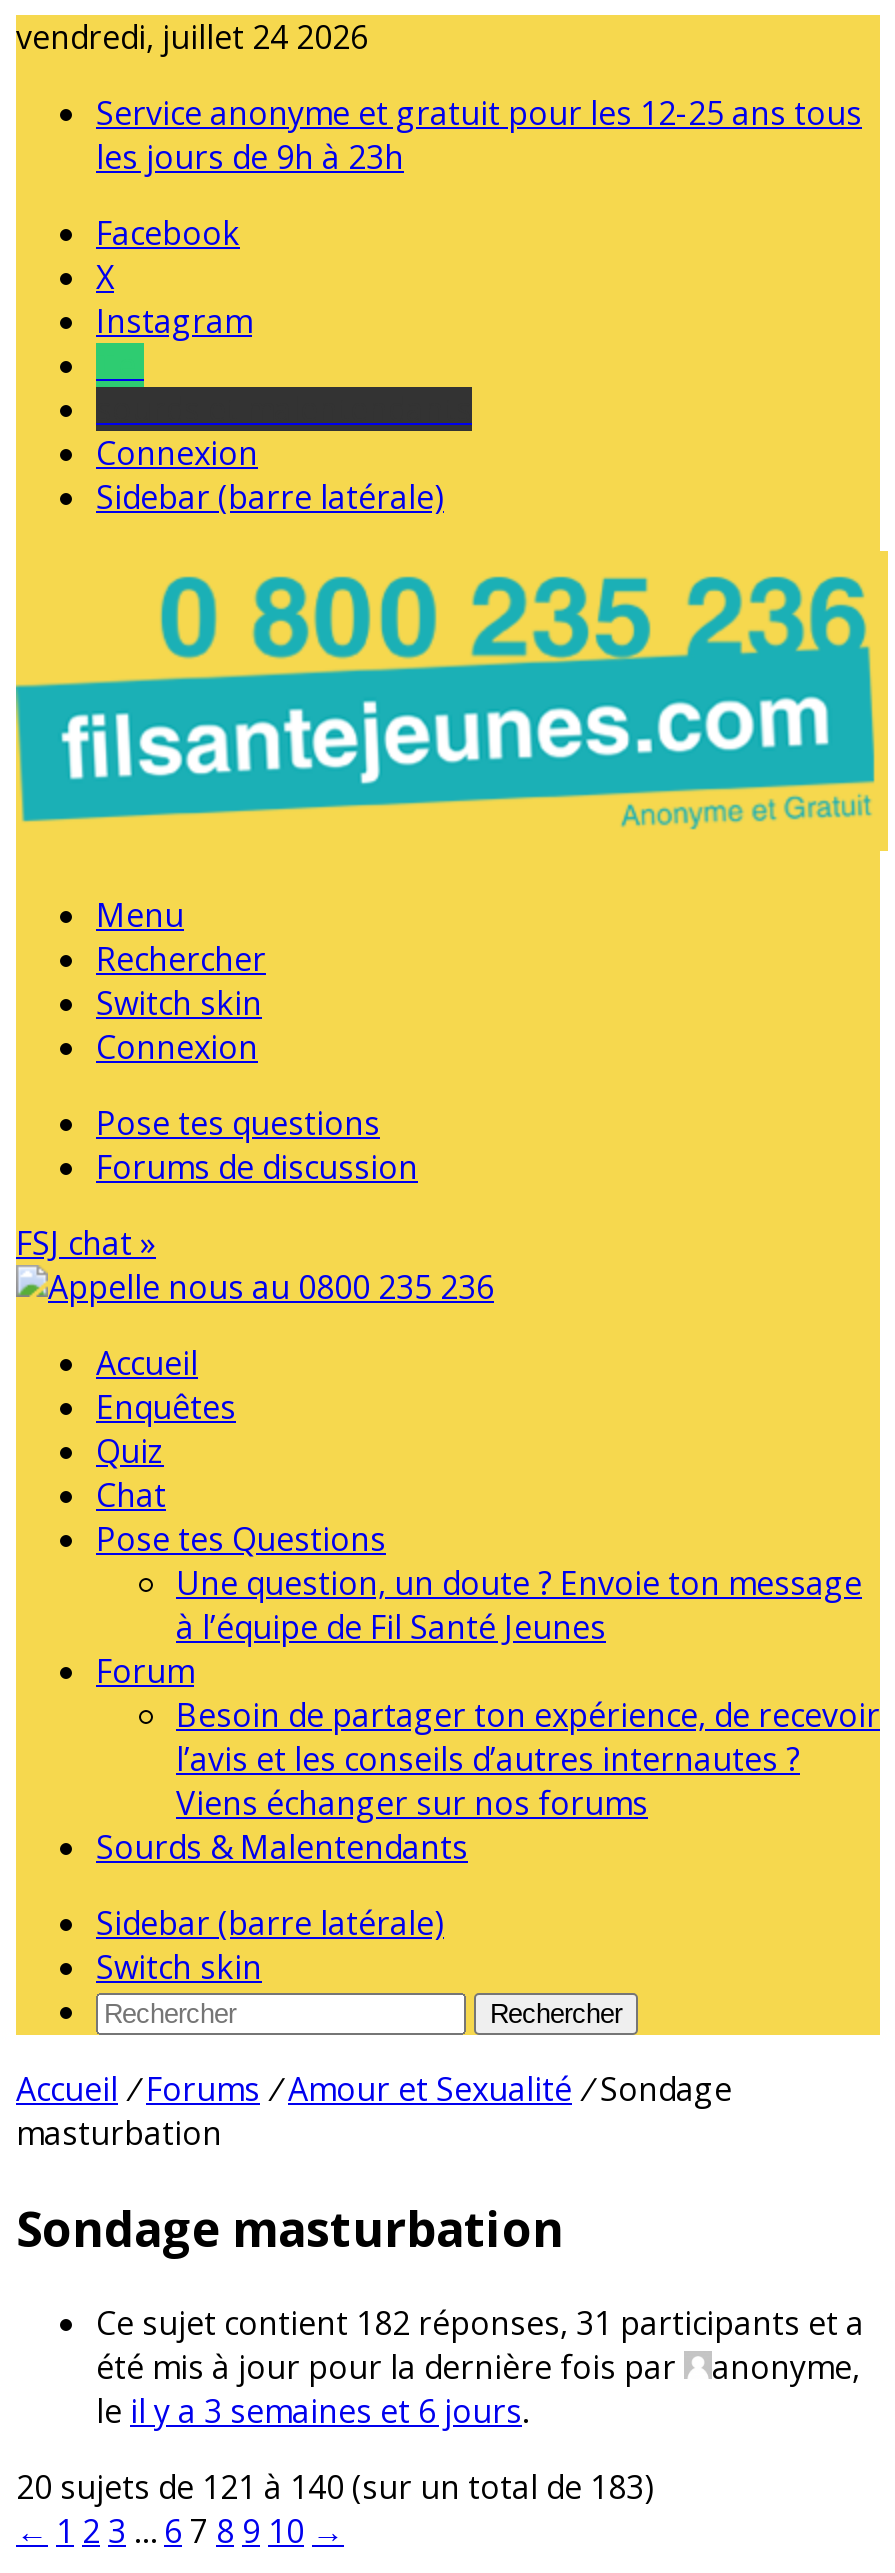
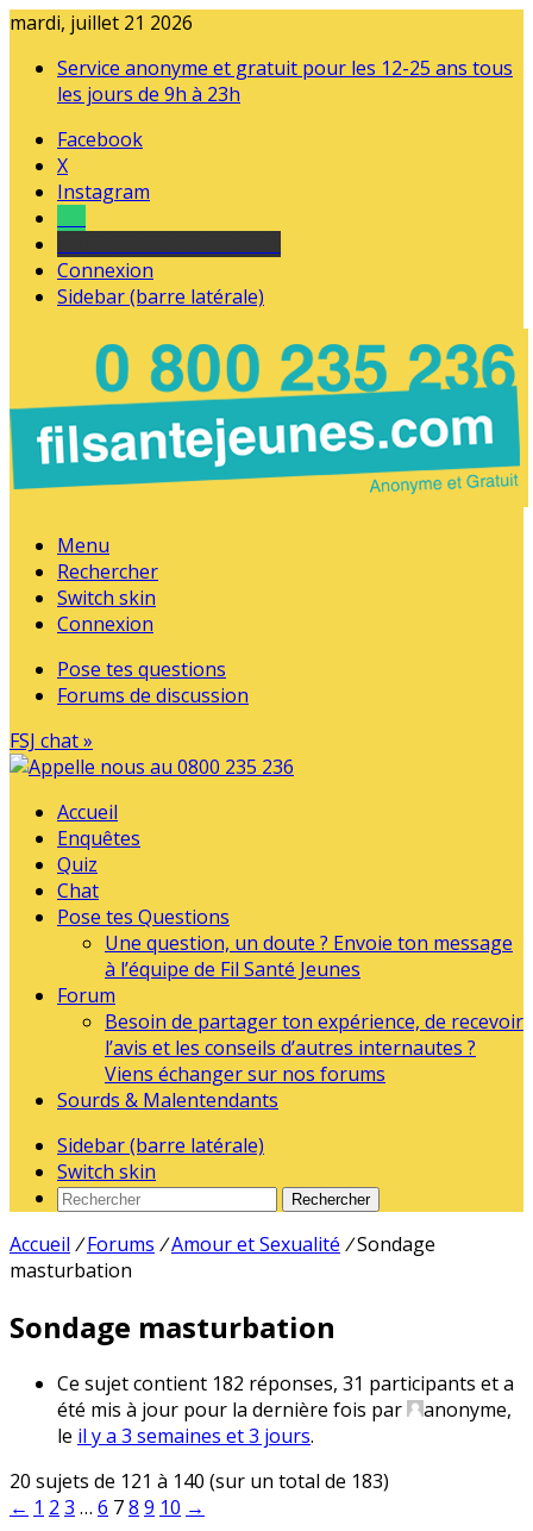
- vendredi, juillet 24 2026
+ mardi, juillet 21 2026

- le il y a 3 semaines et 6 jours.
+ le il y a 3 semaines et 3 jours.
